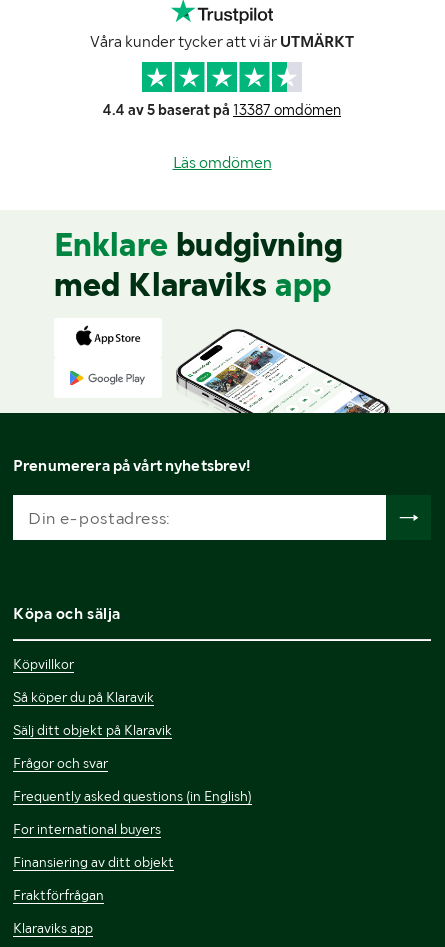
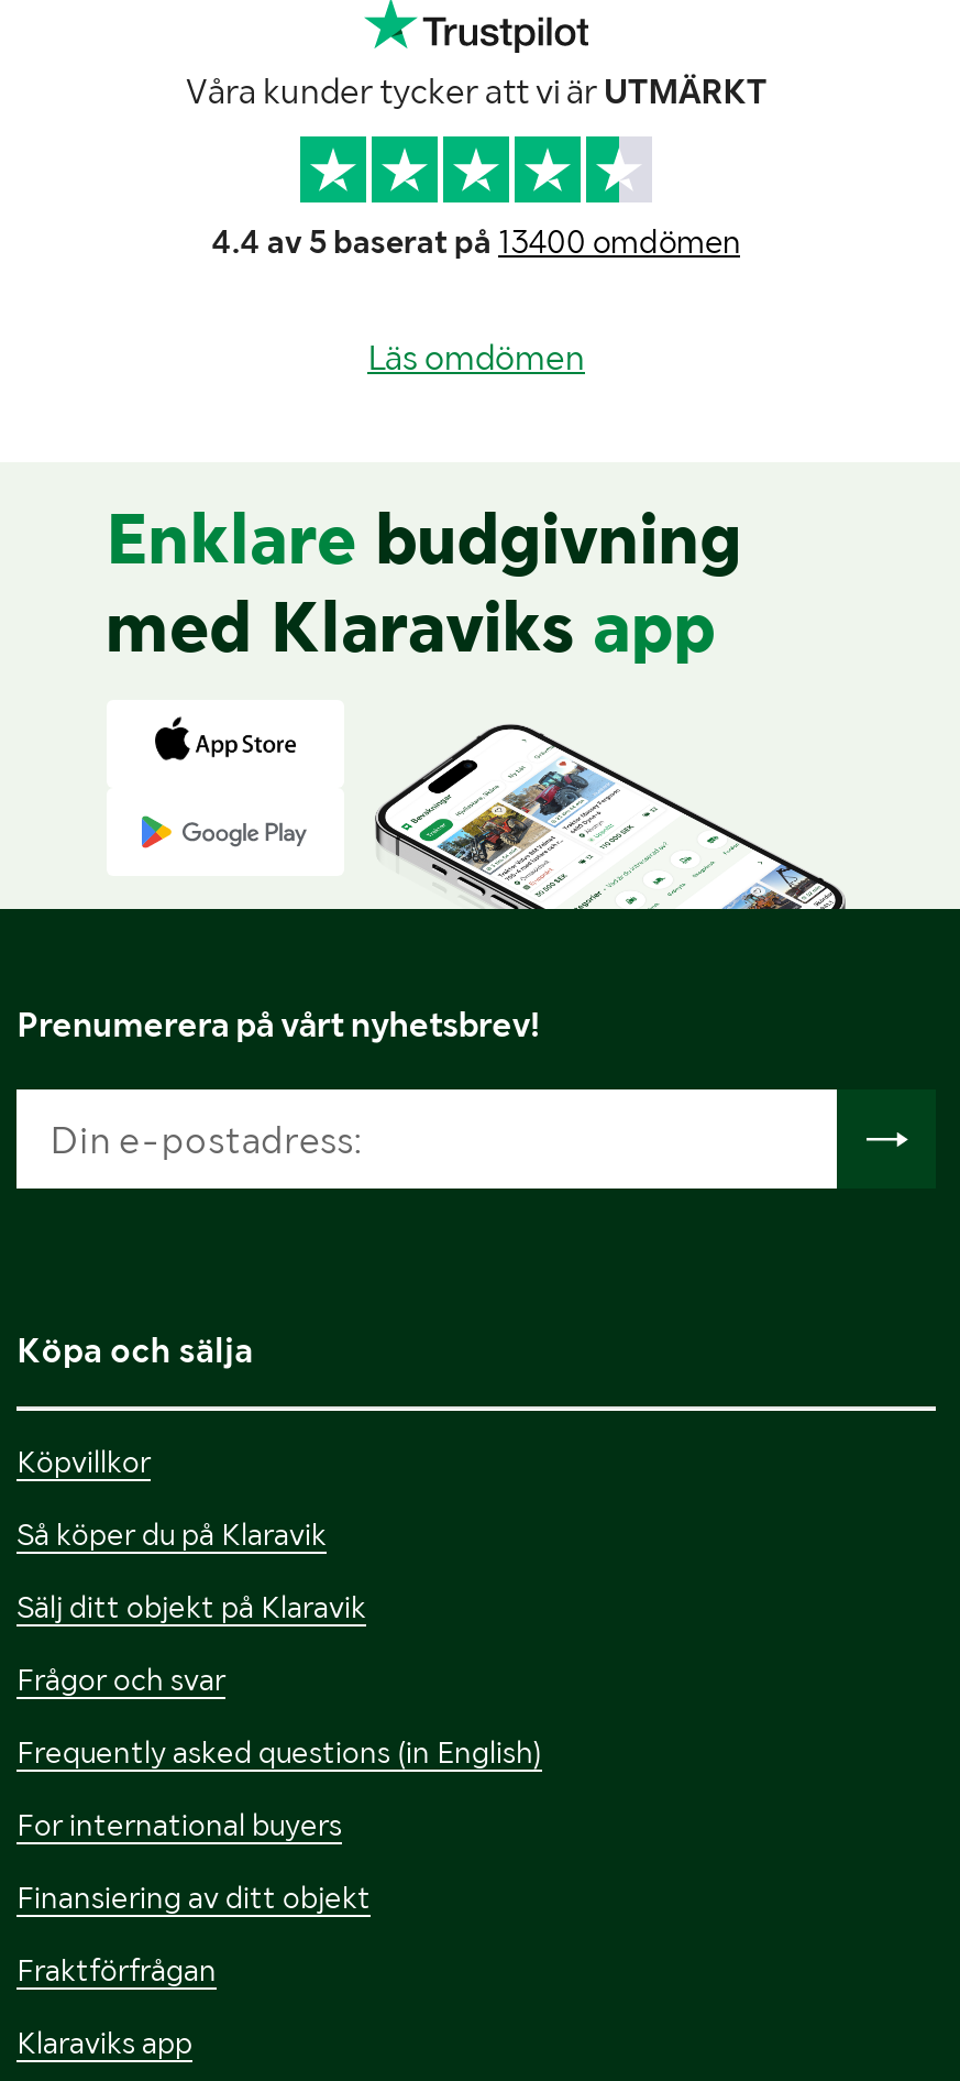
- 4.4 av 5 baserat på 13387 omdömen
+ 4.4 av 5 baserat på 13400 omdömen
